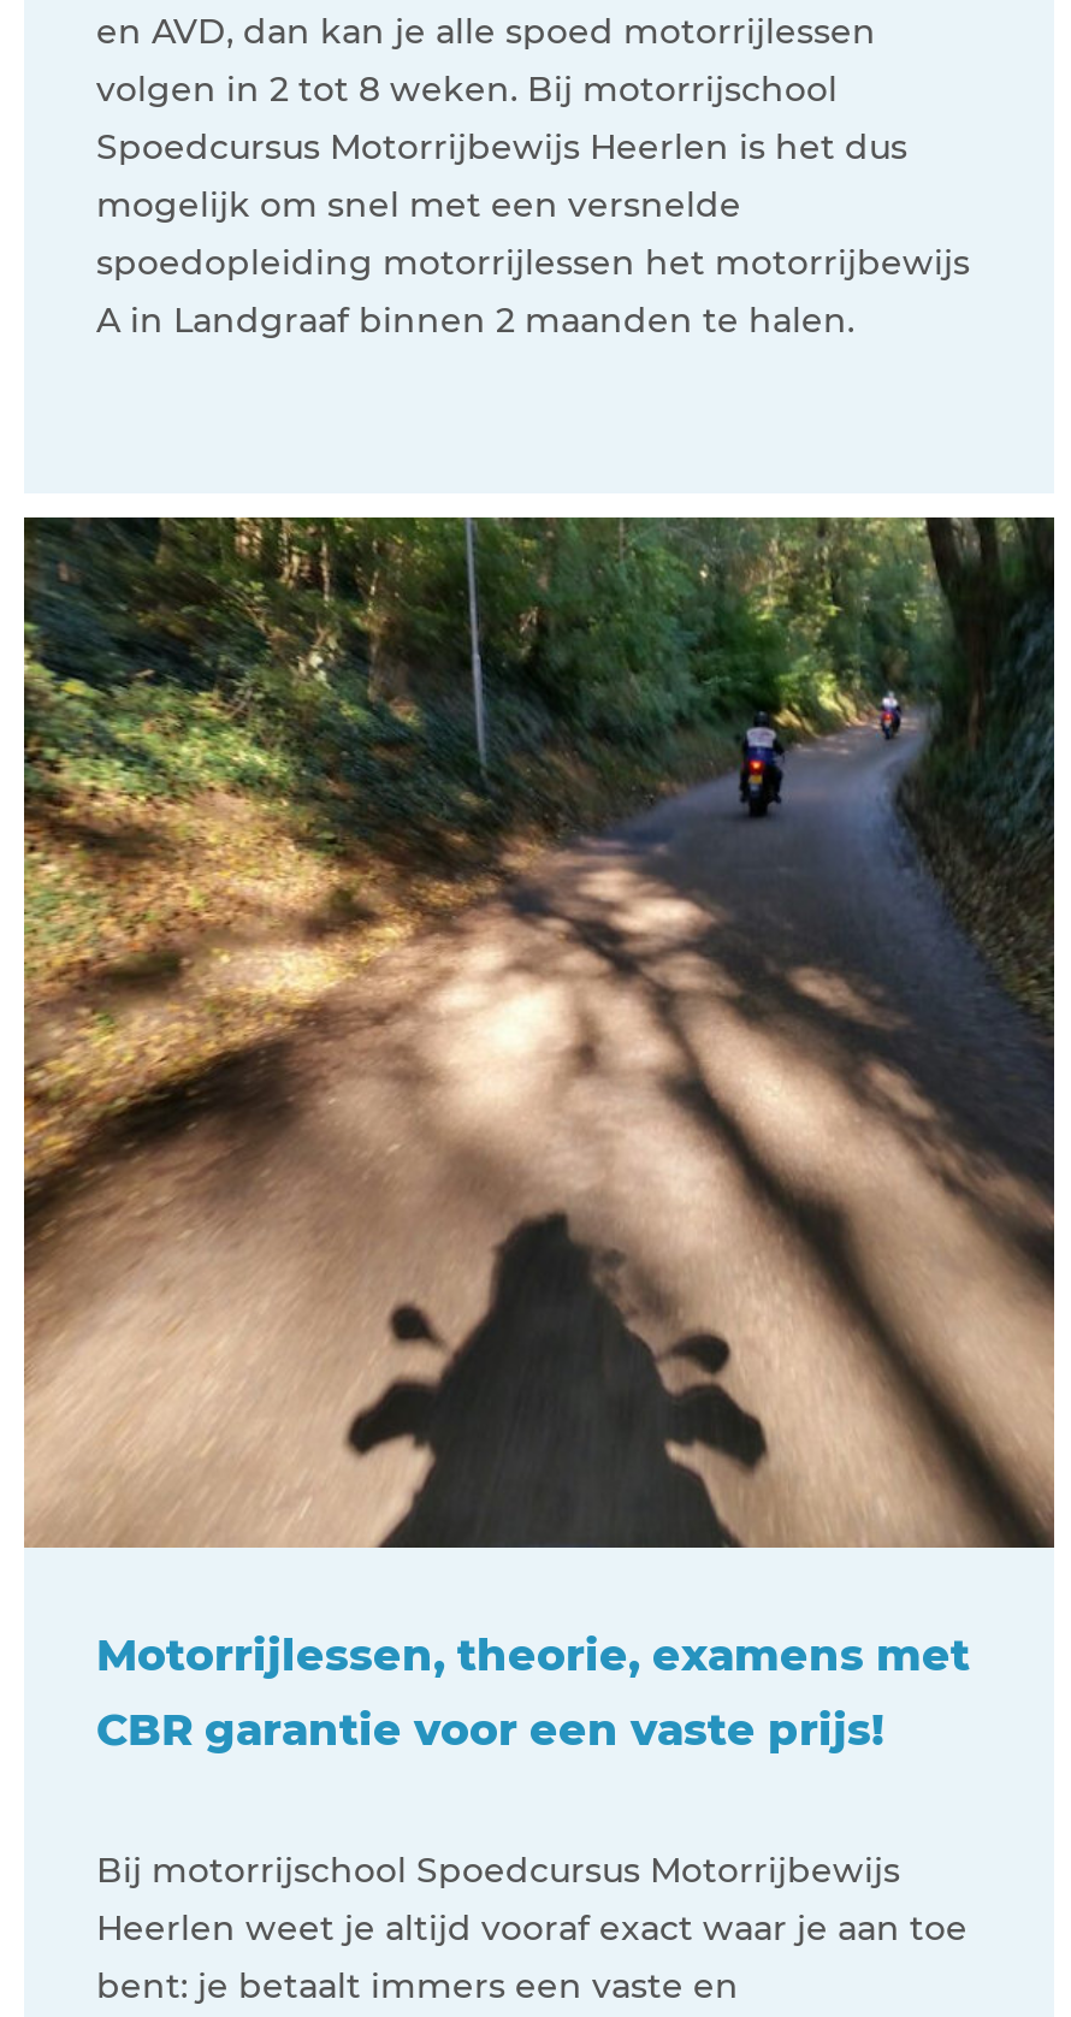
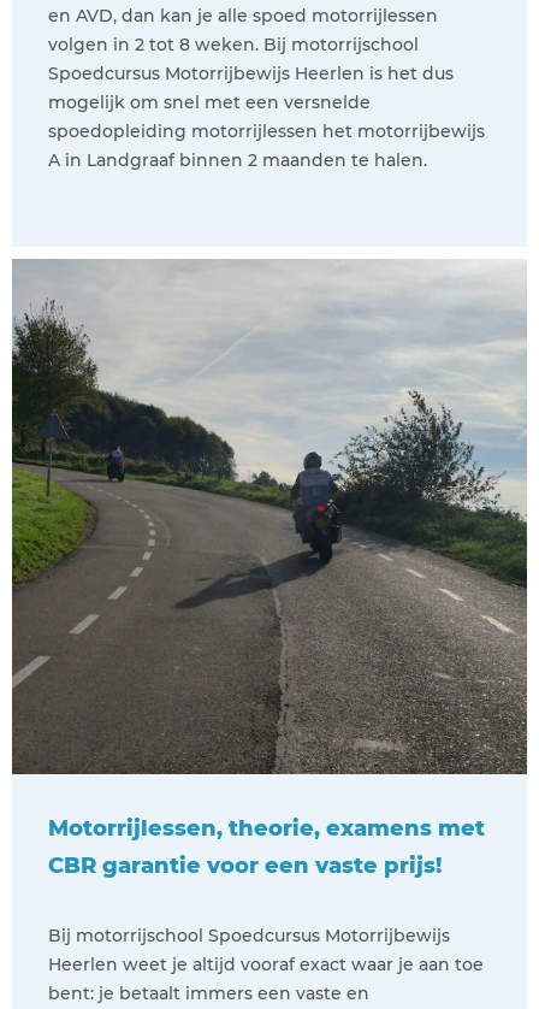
- [image]
+ [image]
